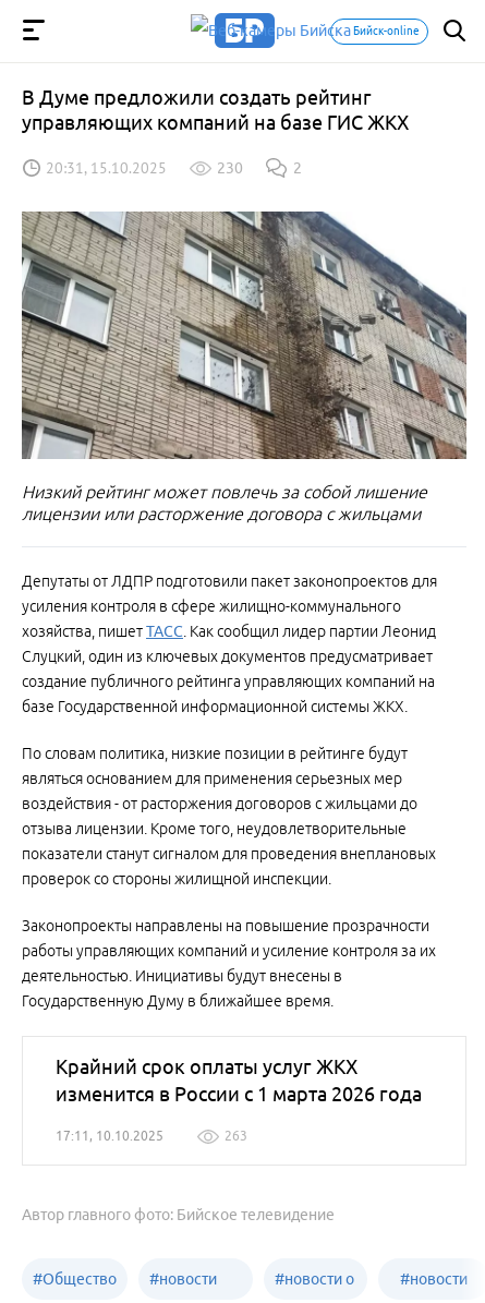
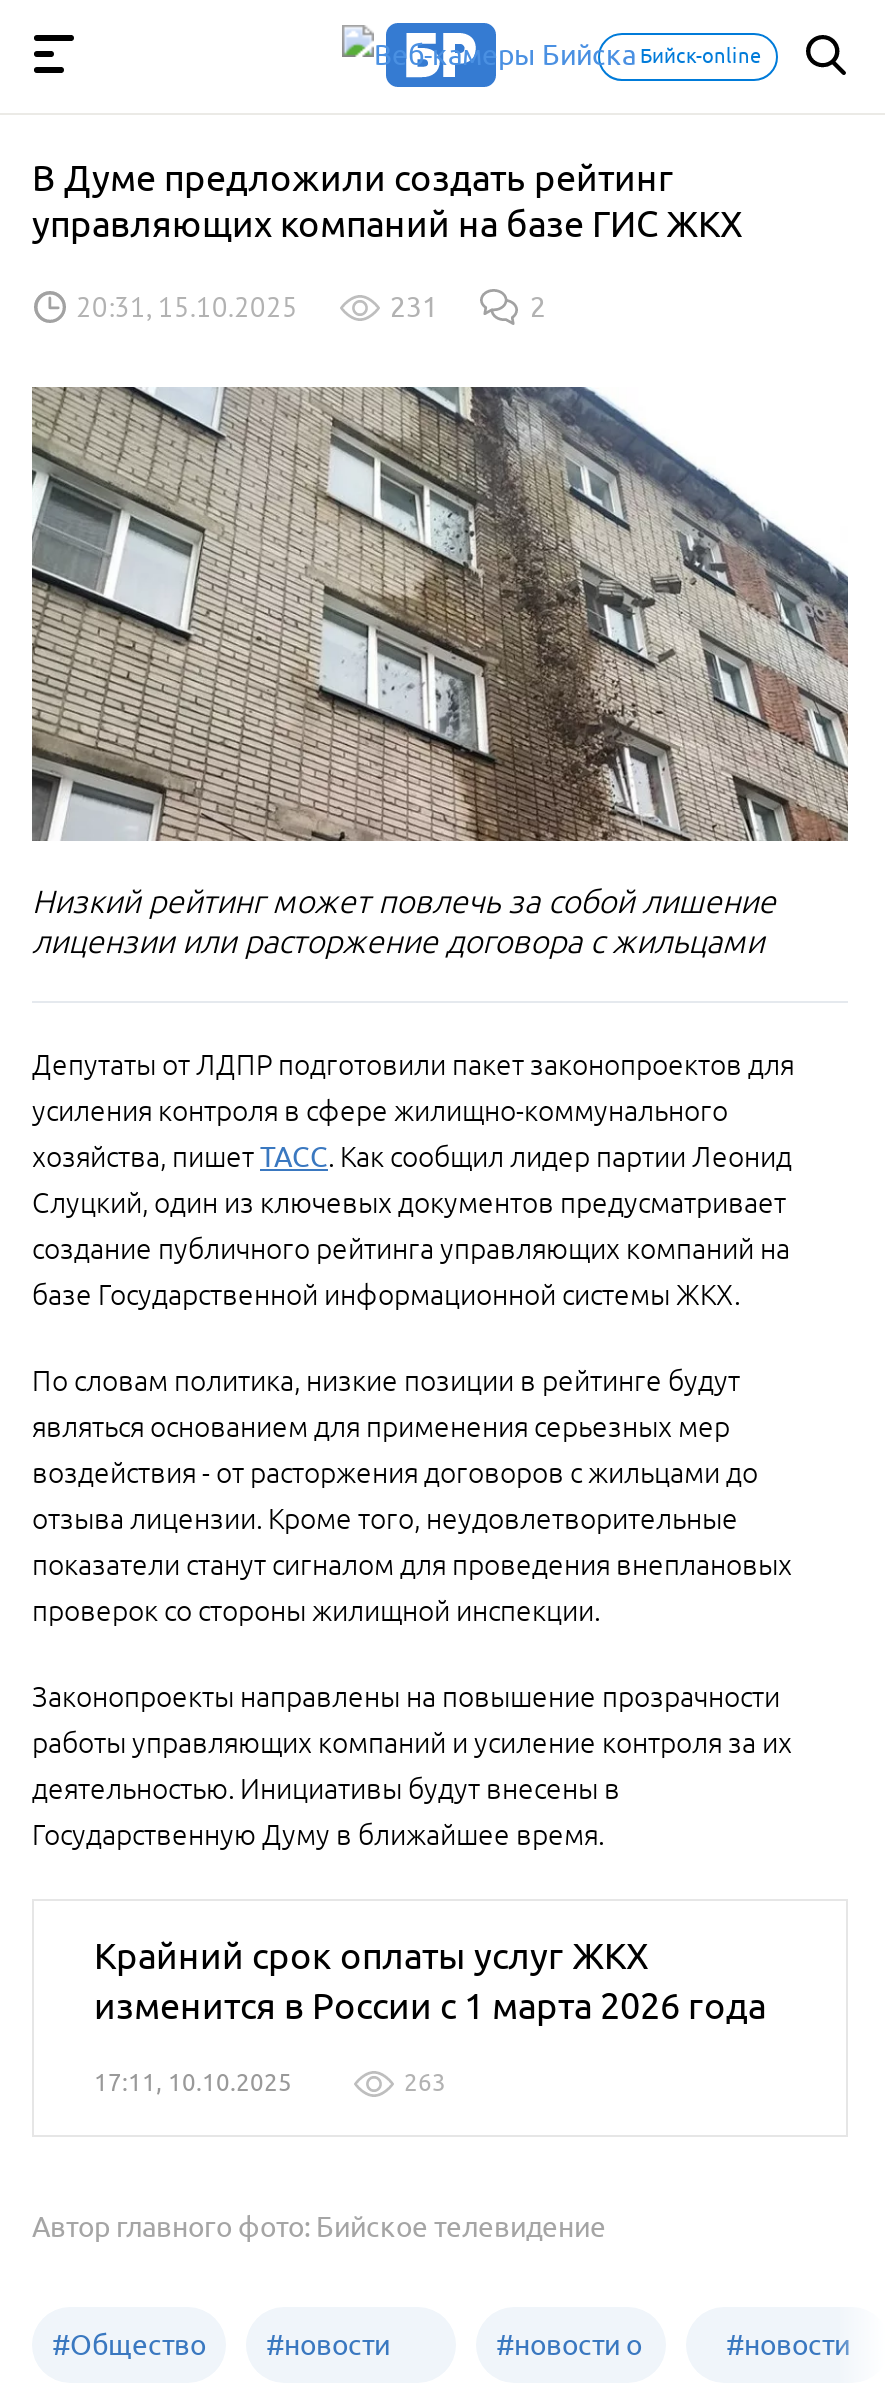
- 230
+ 231
